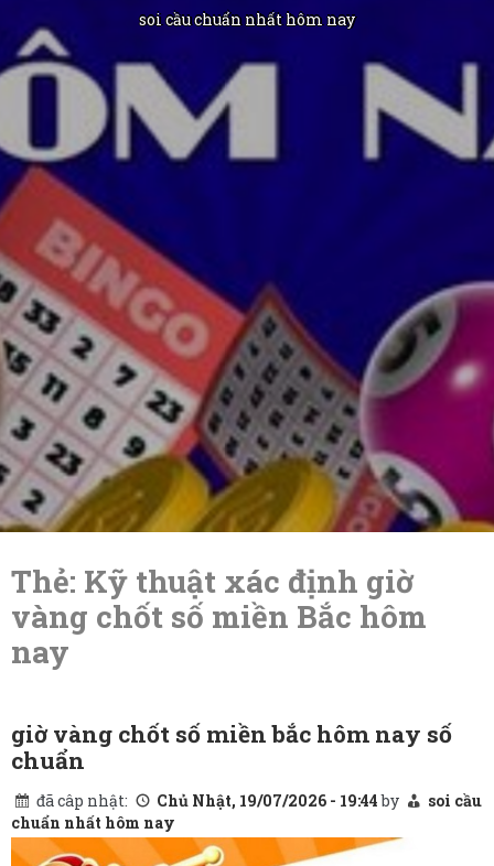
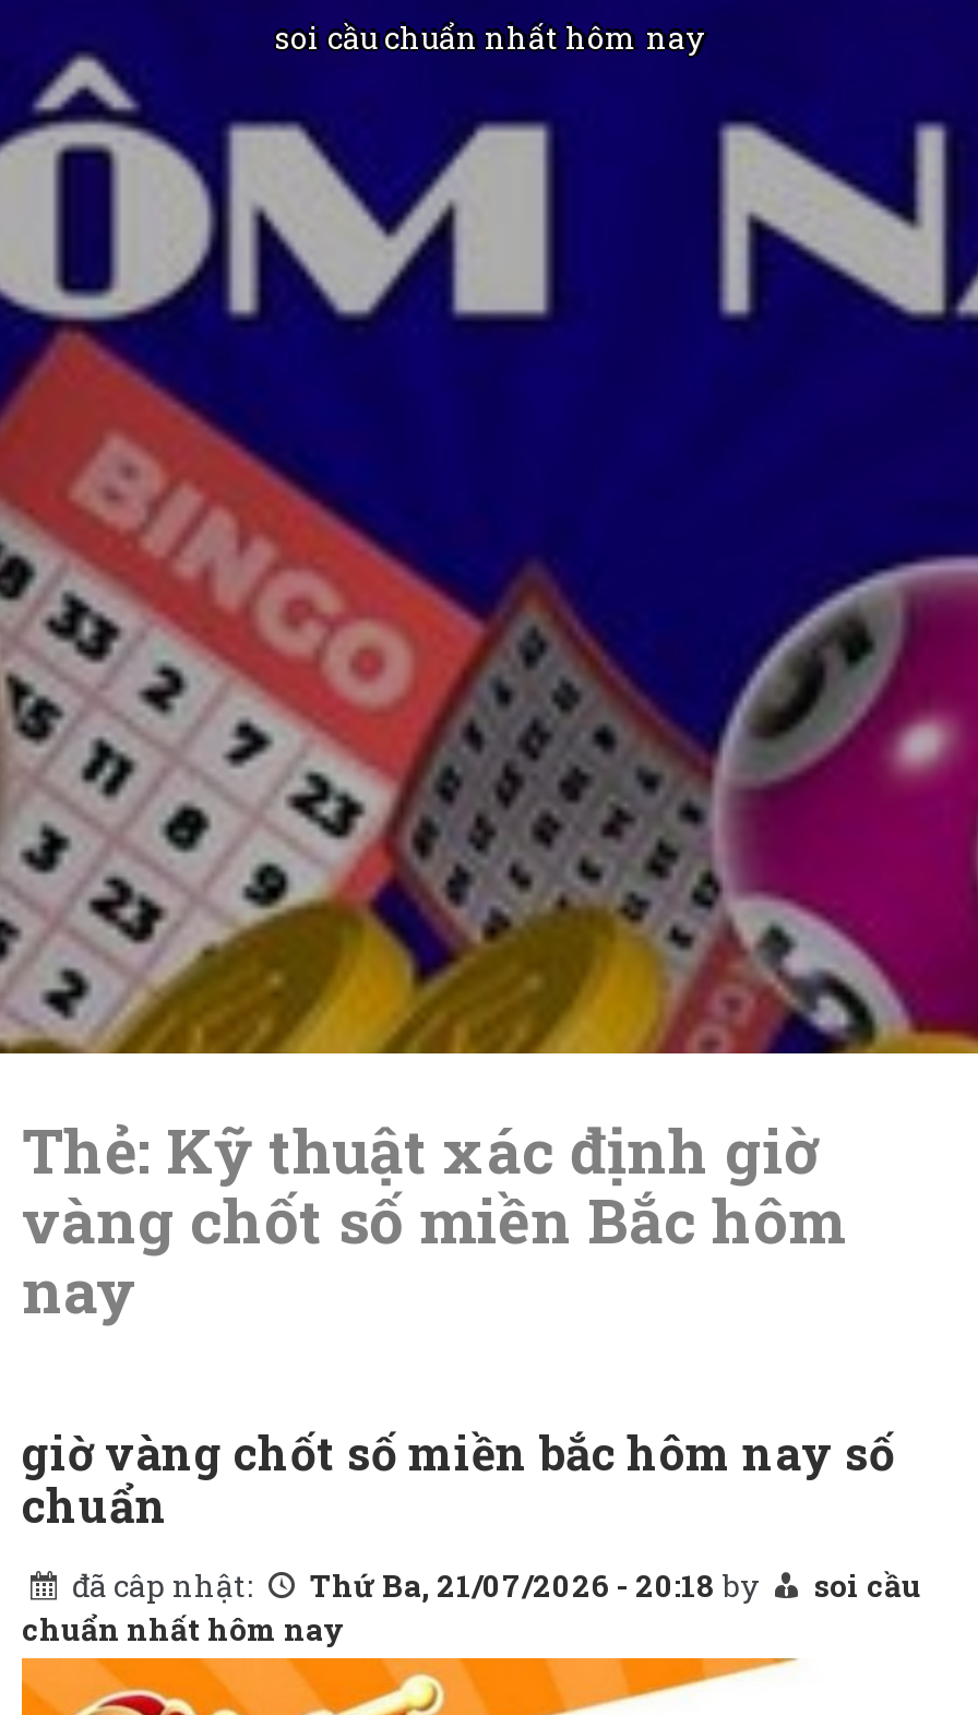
- đã câp nhật: Chủ Nhật, 19/07/2026 - 19:44 by soi cầu
+ đã câp nhật: Thứ Ba, 21/07/2026 - 20:18 by soi cầu
